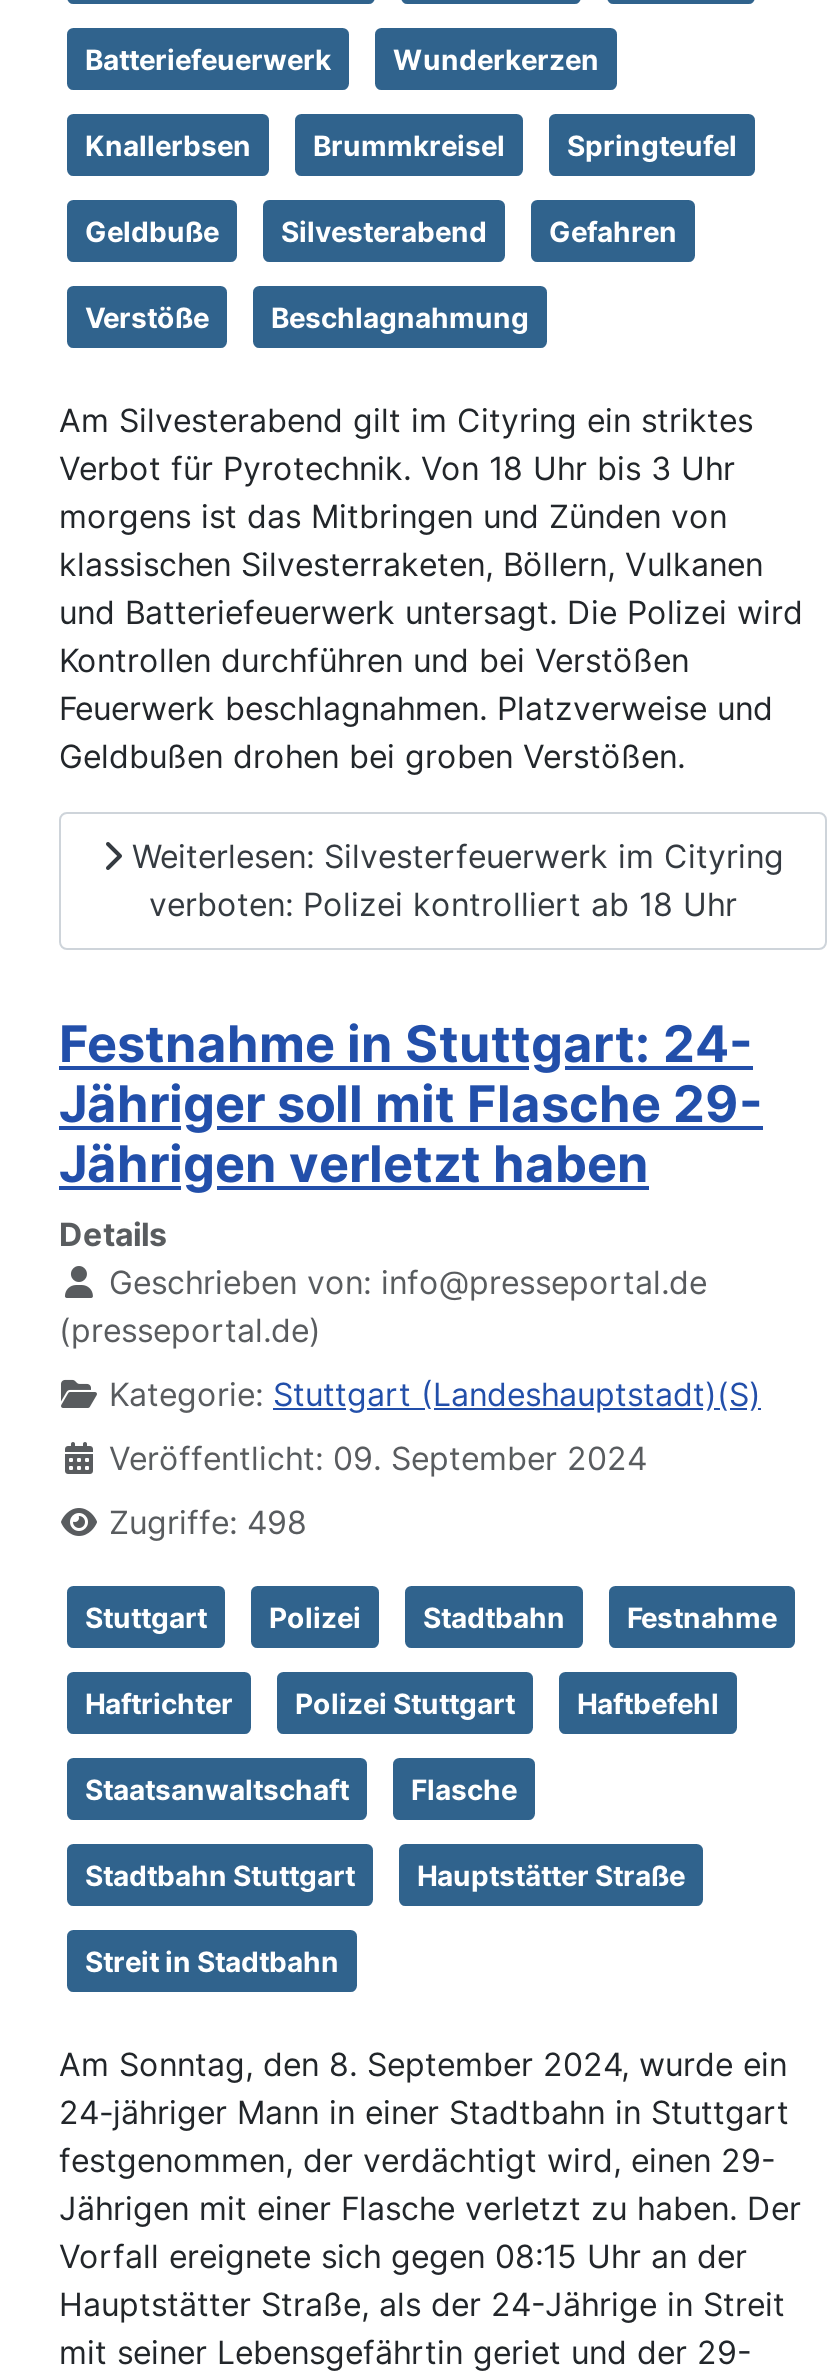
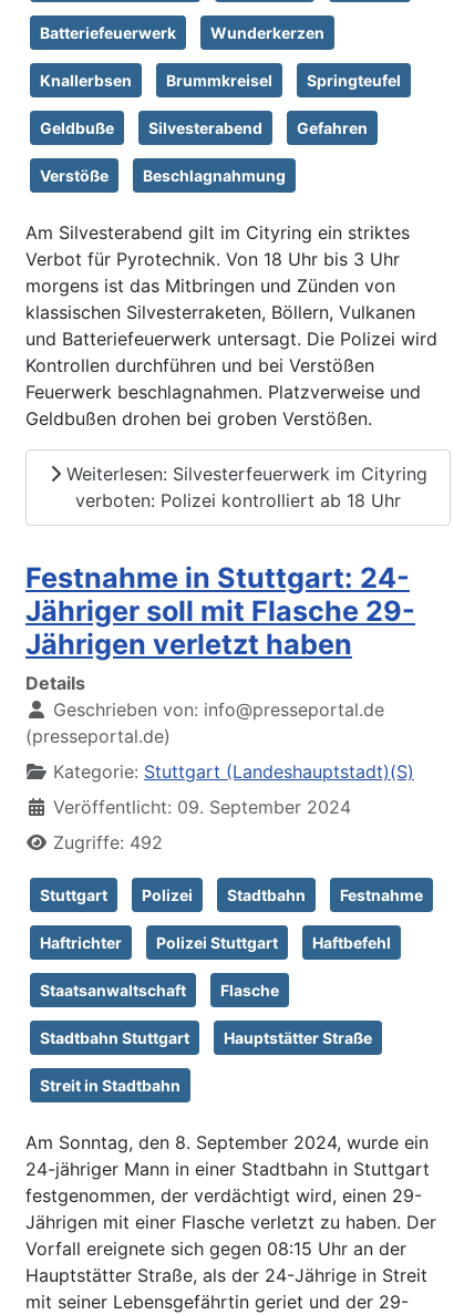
- Zugriffe: 498
+ Zugriffe: 492
